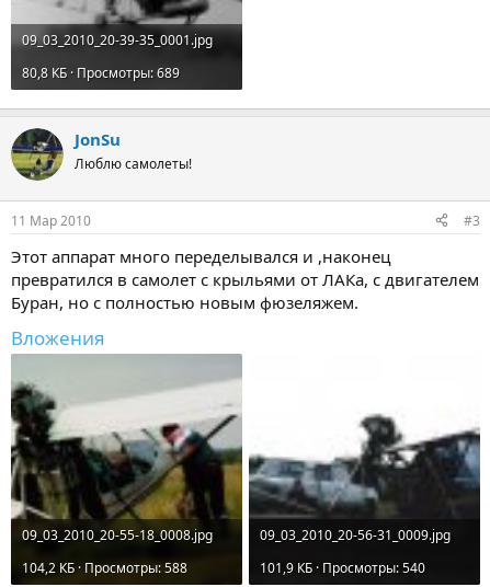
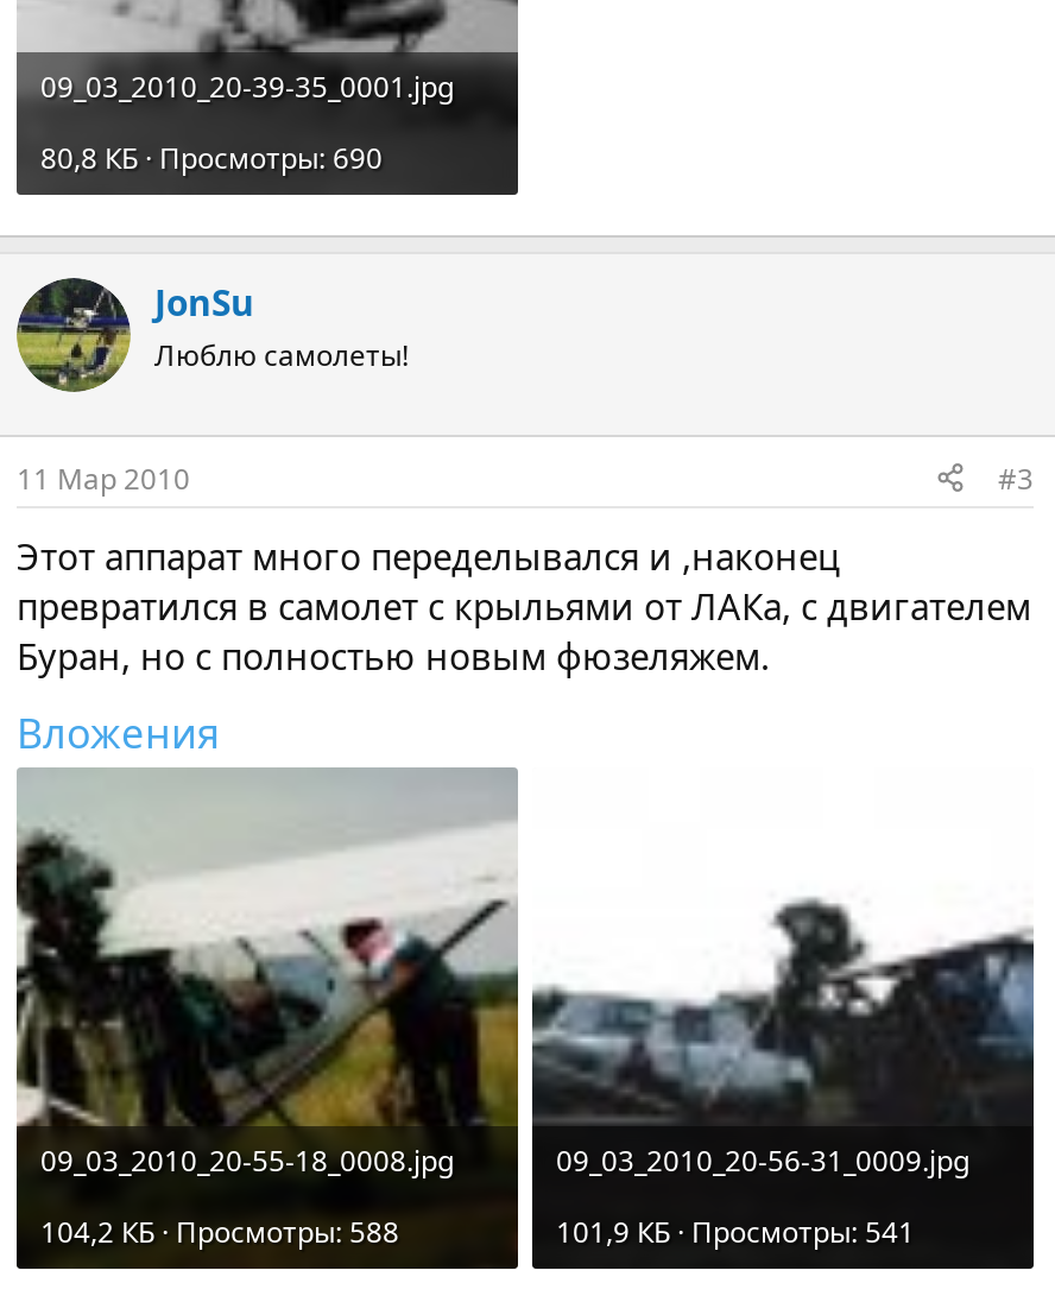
- 80,8 КБ · Просмотры: 689
+ 80,8 КБ · Просмотры: 690

- 101,9 КБ · Просмотры: 540
+ 101,9 КБ · Просмотры: 541
